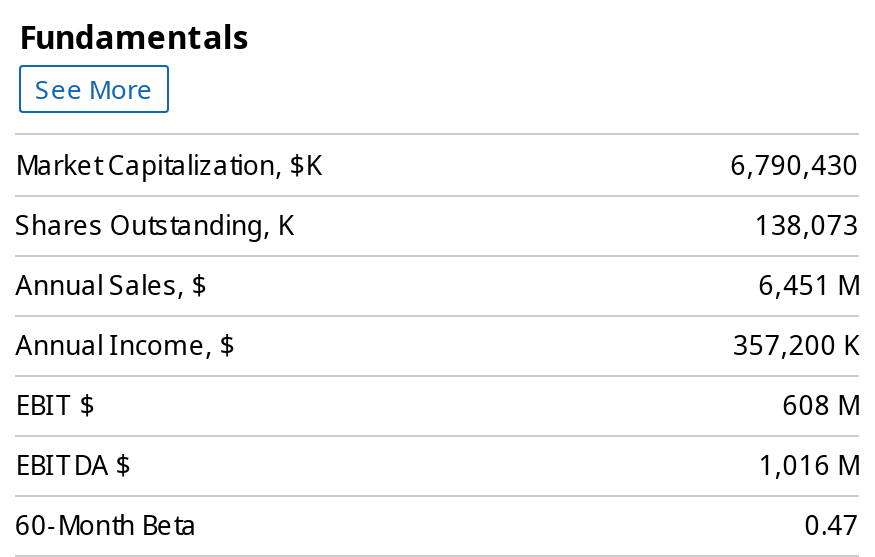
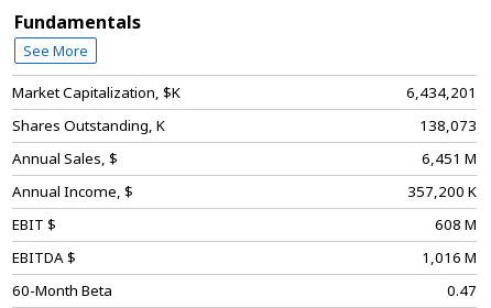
- 6,790,430
+ 6,434,201
